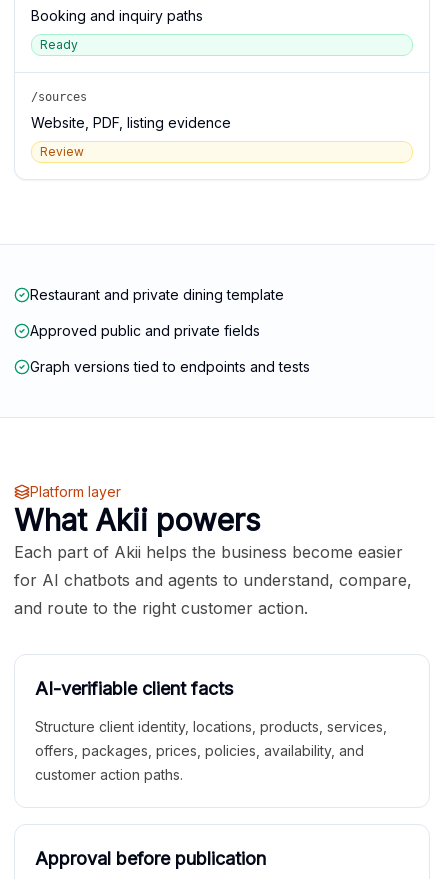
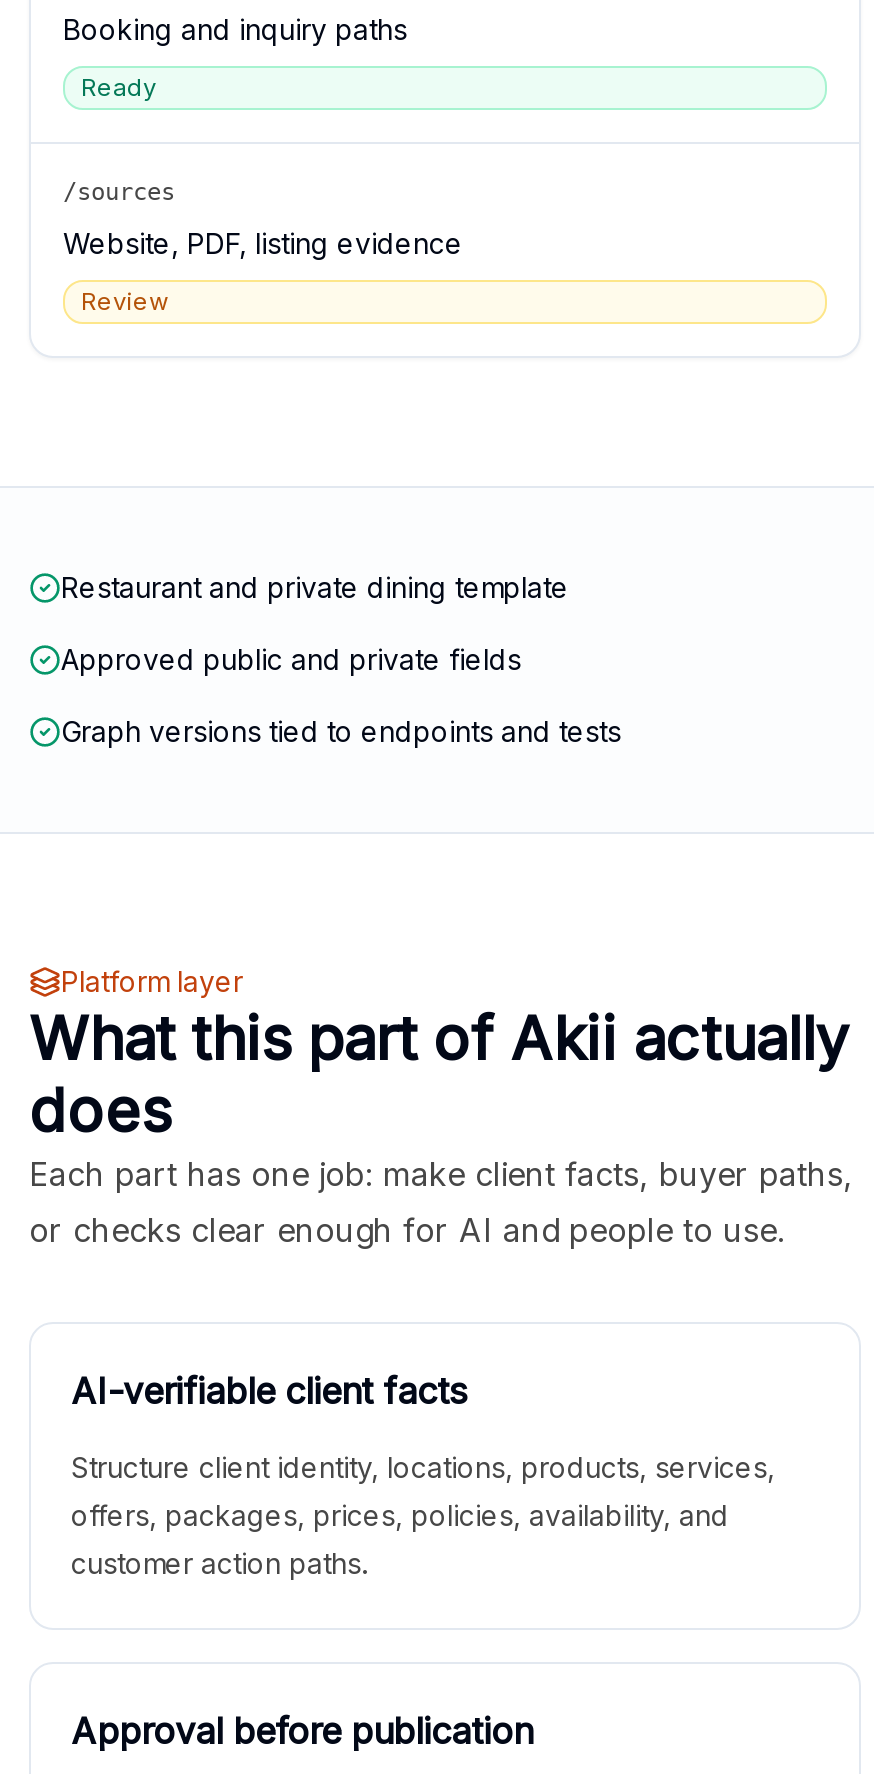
- What Akii powers
- Each part of Akii helps the business become easier
- for AI chatbots and agents to understand, compare,
- and route to the right customer action.
+ What this part of Akii actually
+ does
+ Each part has one job: make client facts, buyer paths,
+ or checks clear enough for AI and people to use.
